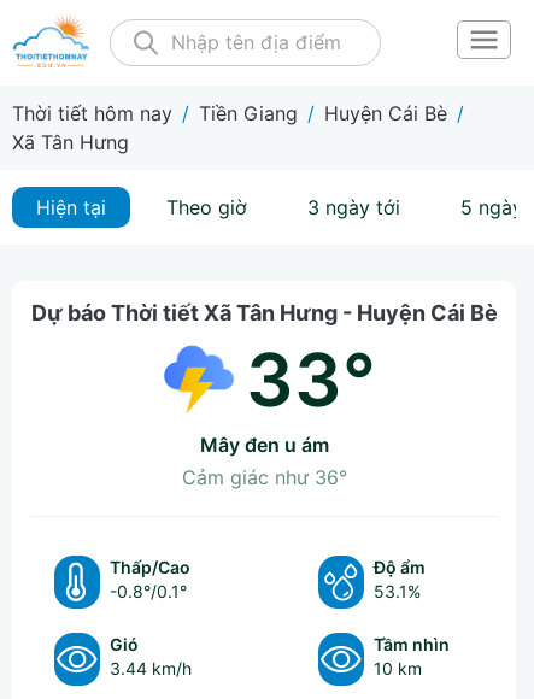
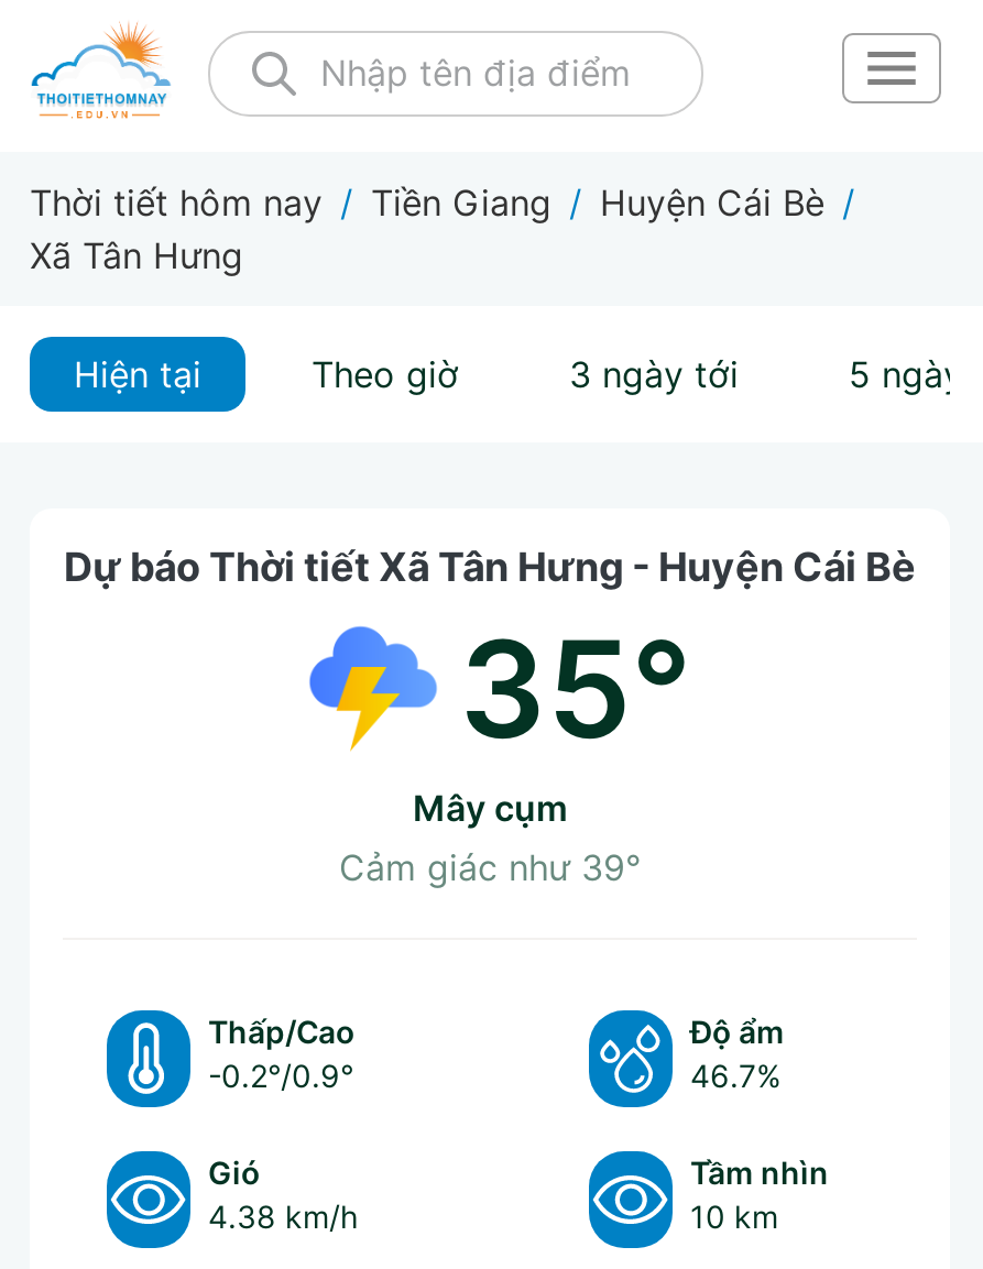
- 33°
- mây đen u ám
- Cảm giác như 36°
+ 35°
+ mây cụm
+ Cảm giác như 39°

- -0.8°/0.1°
+ -0.2°/0.9°

- 53.1%
+ 46.7%

- 3.44 km/h
+ 4.38 km/h
